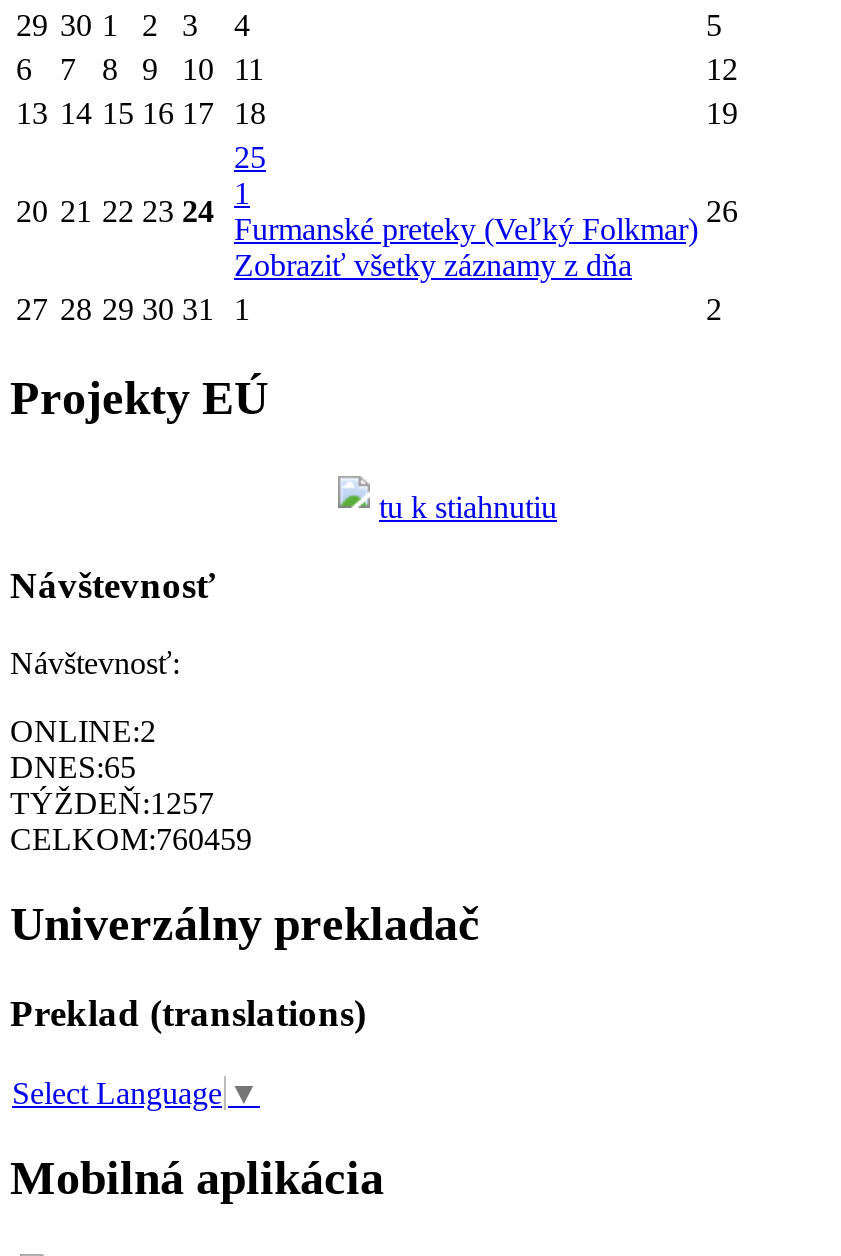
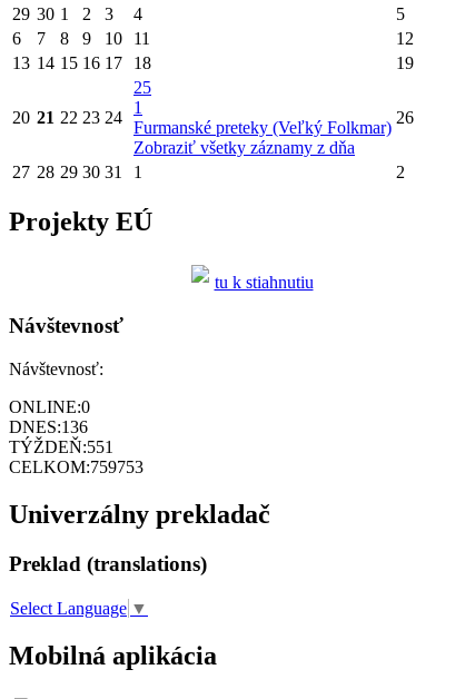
- ONLINE:2
+ ONLINE:0

- DNES:65
+ DNES:136

- TÝŽDEŇ:1257
+ TÝŽDEŇ:551

- CELKOM:760459
+ CELKOM:759753
